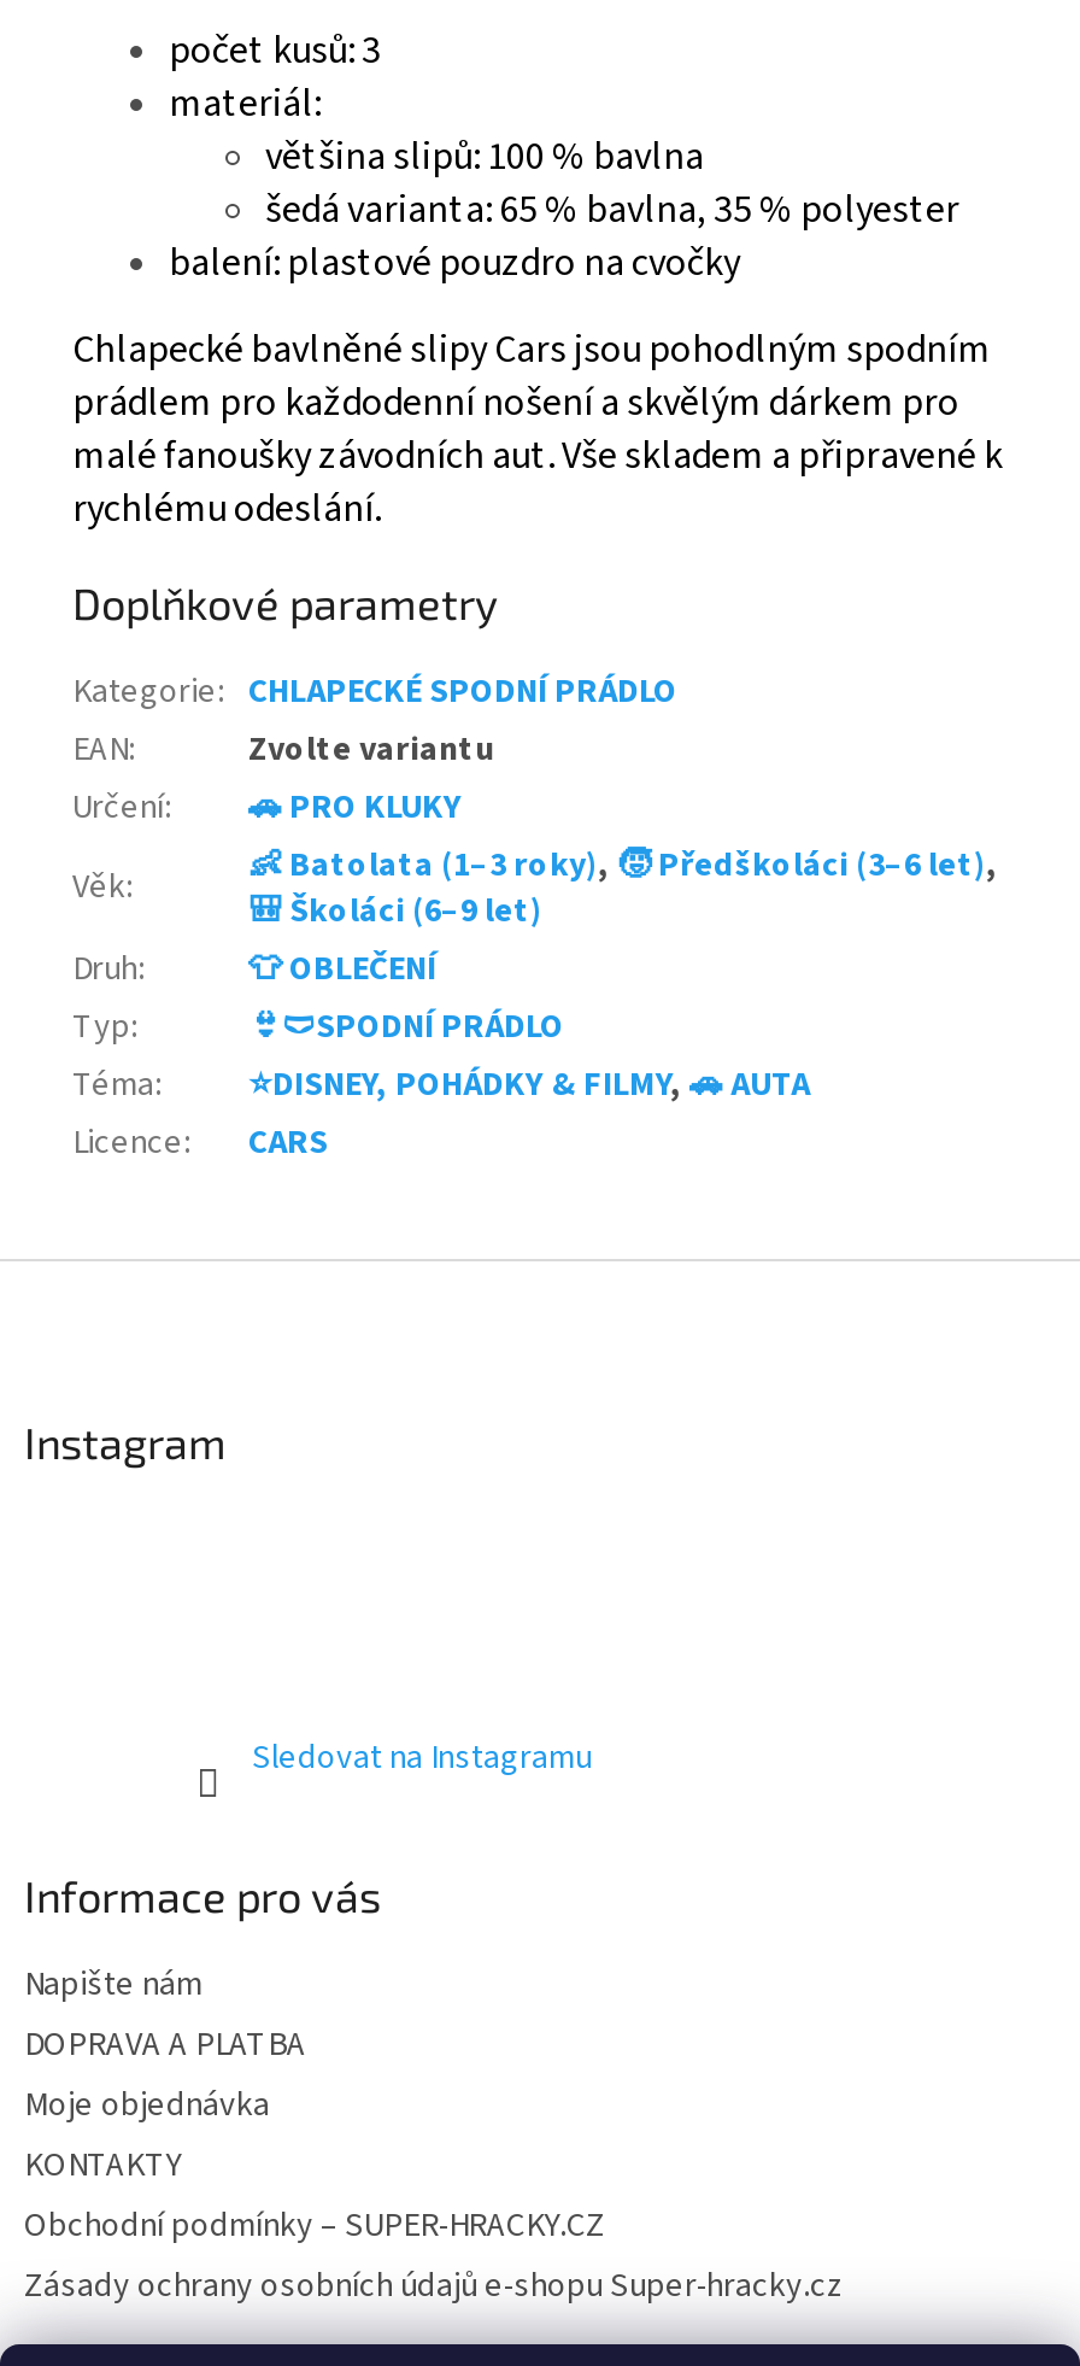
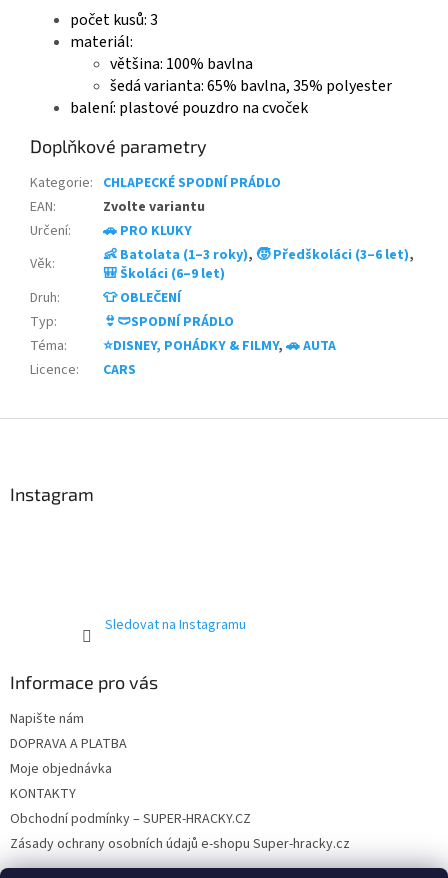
- většina slipů: 100 % bavlna
- šedá varianta: 65 % bavlna, 35 % polyester
- balení: plastové pouzdro na cvočky
- Chlapecké bavlněné slipy Cars jsou pohodlným spodním
- prádlem pro každodenní nošení a skvělým dárkem pro
- malé fanoušky závodních aut. Vše skladem a připravené k
- rychlému odeslání.
+ většina: 100% bavlna
+ šedá varianta: 65% bavlna, 35% polyester
+ balení: plastové pouzdro na cvoček
